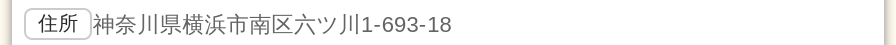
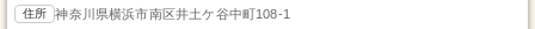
- 神奈川県横浜市南区六ツ川1-693-18
+ 神奈川県横浜市南区井土ケ谷中町108-1
